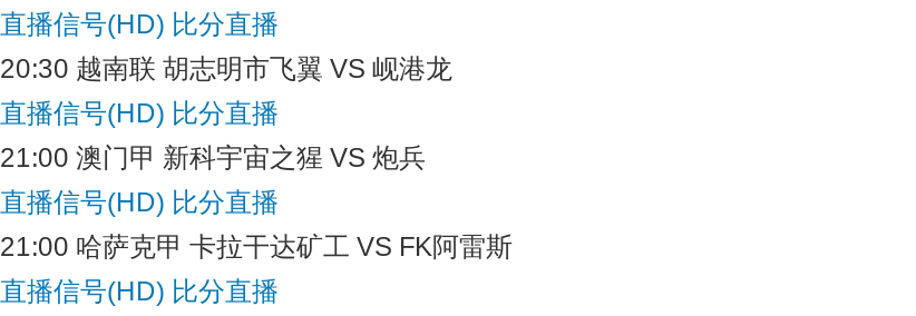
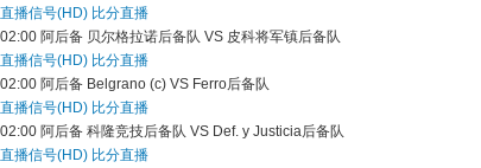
- 20:30 越南联胡志明市飞翼 VS 岘港龙
+ 02:00 阿后备贝尔格拉诺后备队 VS 皮科将军镇后备队

- 21:00 澳门甲新科宇宙之猩 VS 炮兵
+ 02:00 阿后备Belgrano (c) VS Ferro后备队

- 21:00 哈萨克甲卡拉干达矿工 VS FK阿雷斯
+ 02:00 阿后备科隆竞技后备队 VS Def. y Justicia后备队
